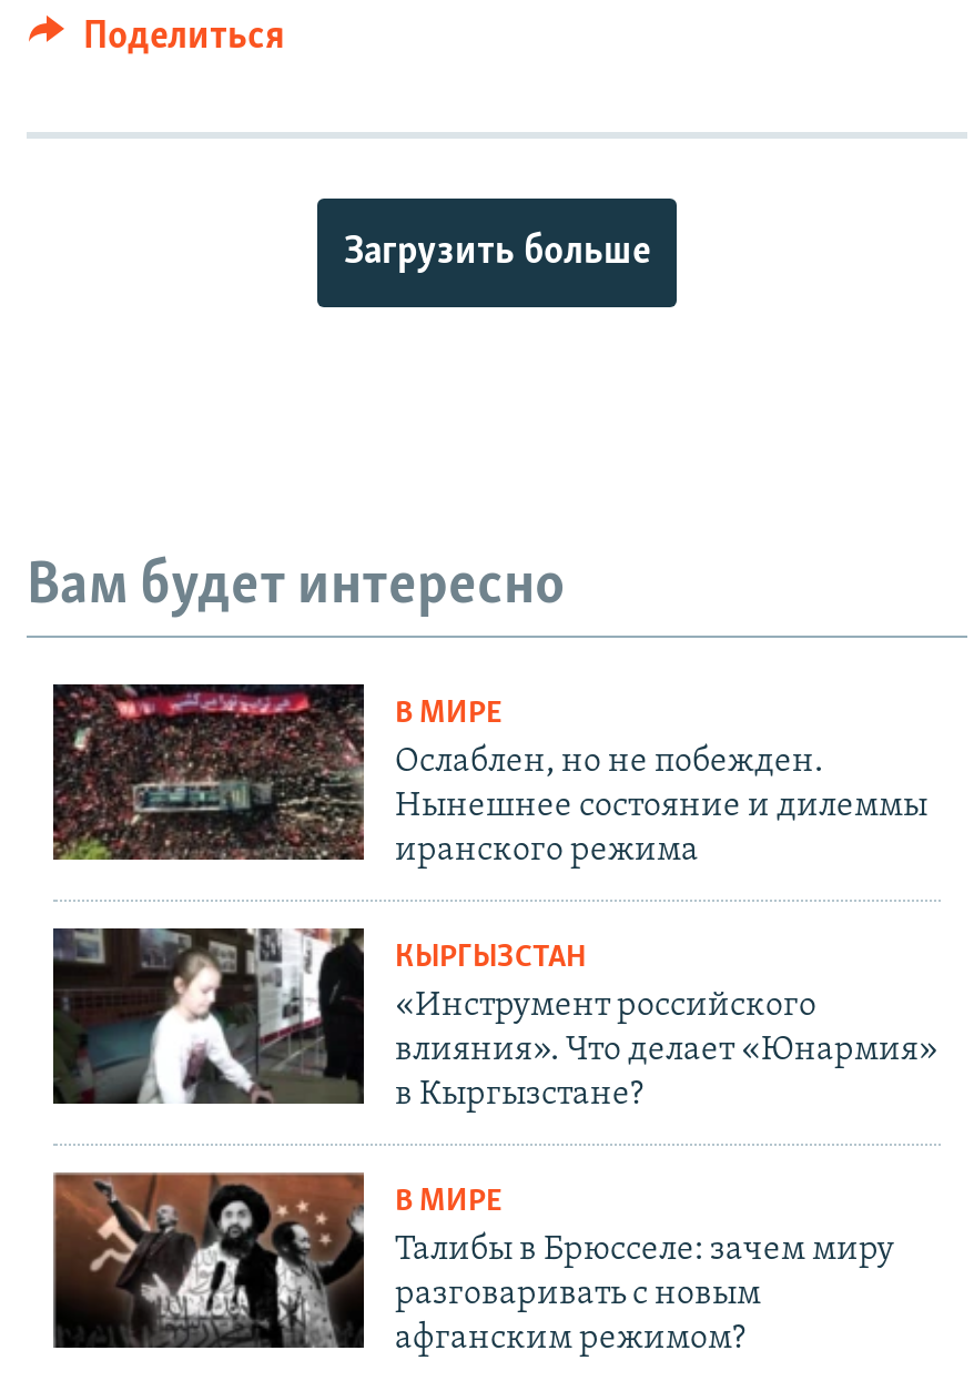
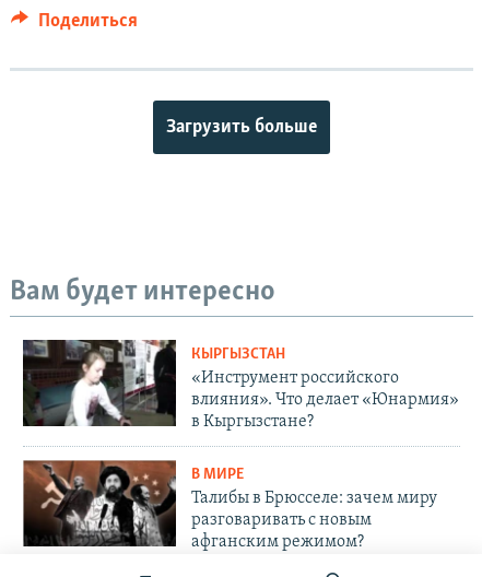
- [image]
- В МИРЕ
- Ослаблен, но не побежден.
- Нынешнее состояние и дилеммы
- иранского режима
